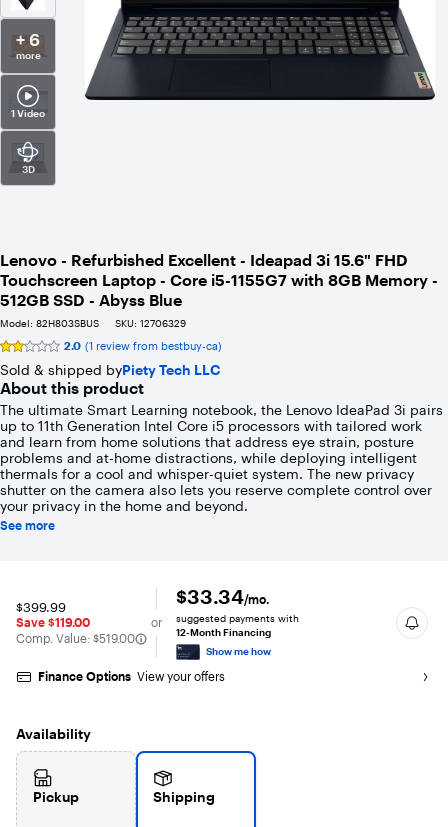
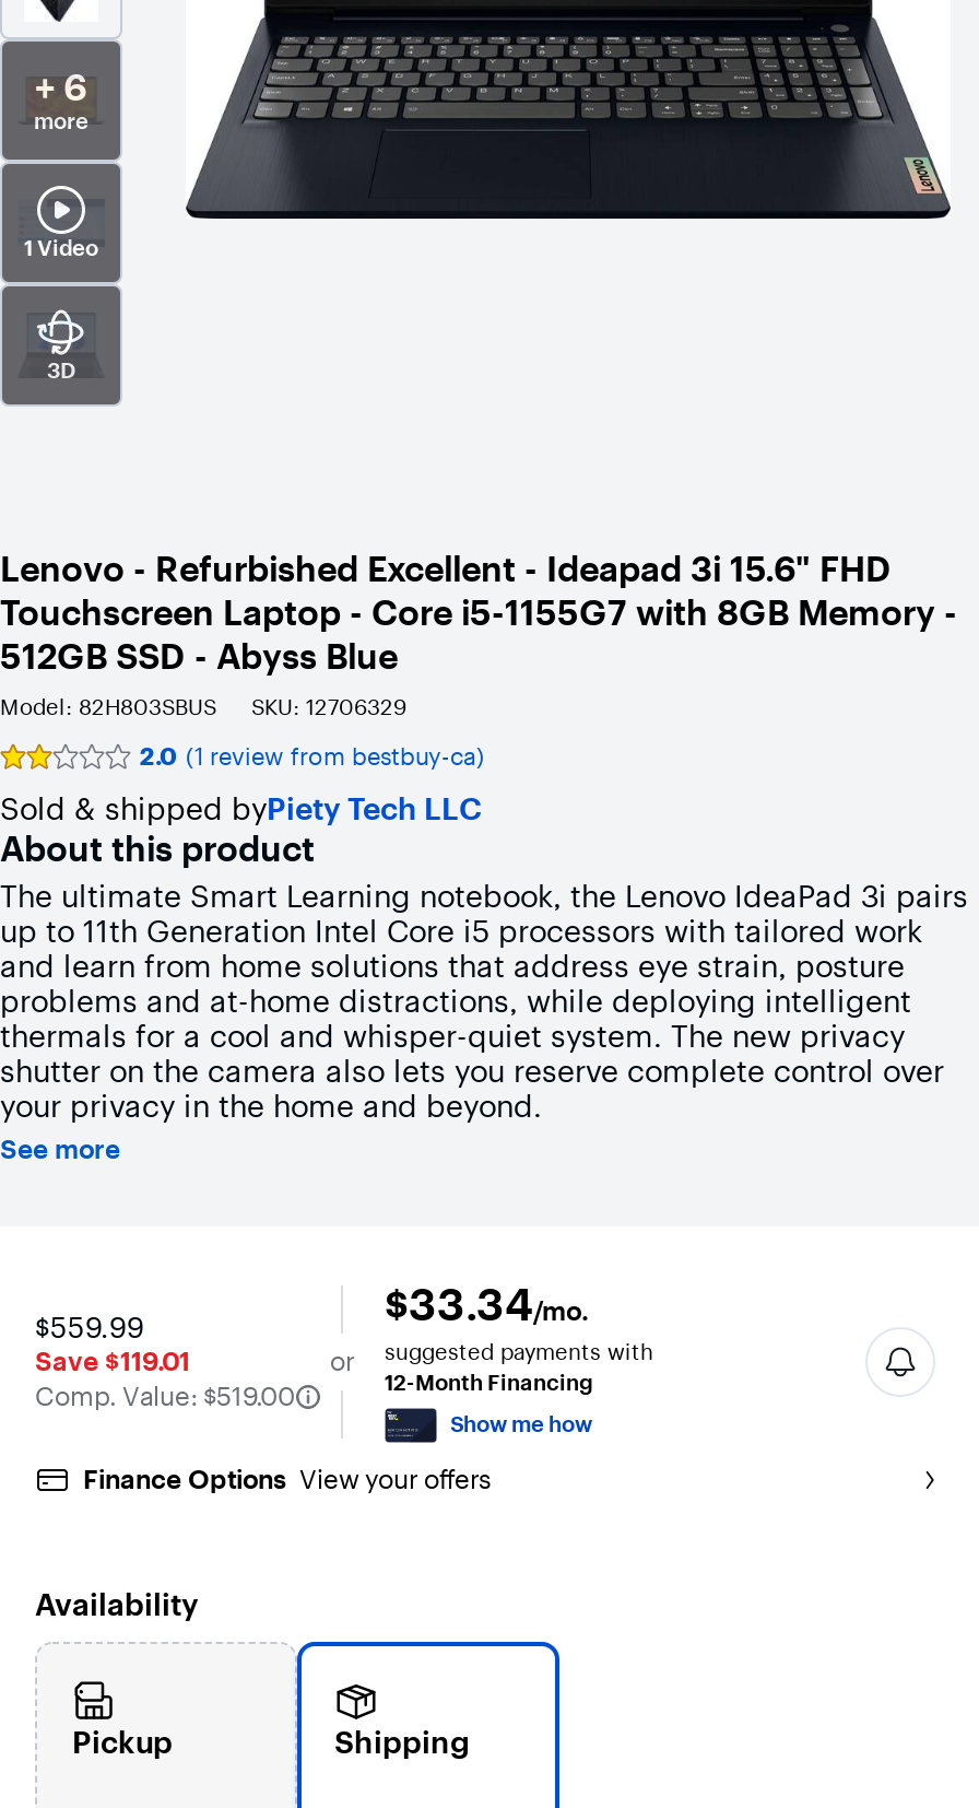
- $399.99
+ $559.99

- Save $119.00
+ Save $119.01
